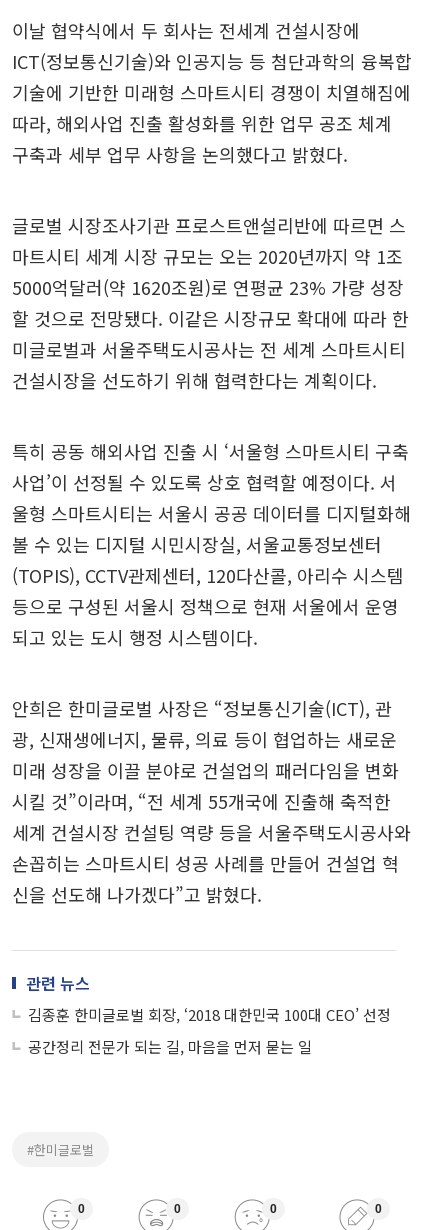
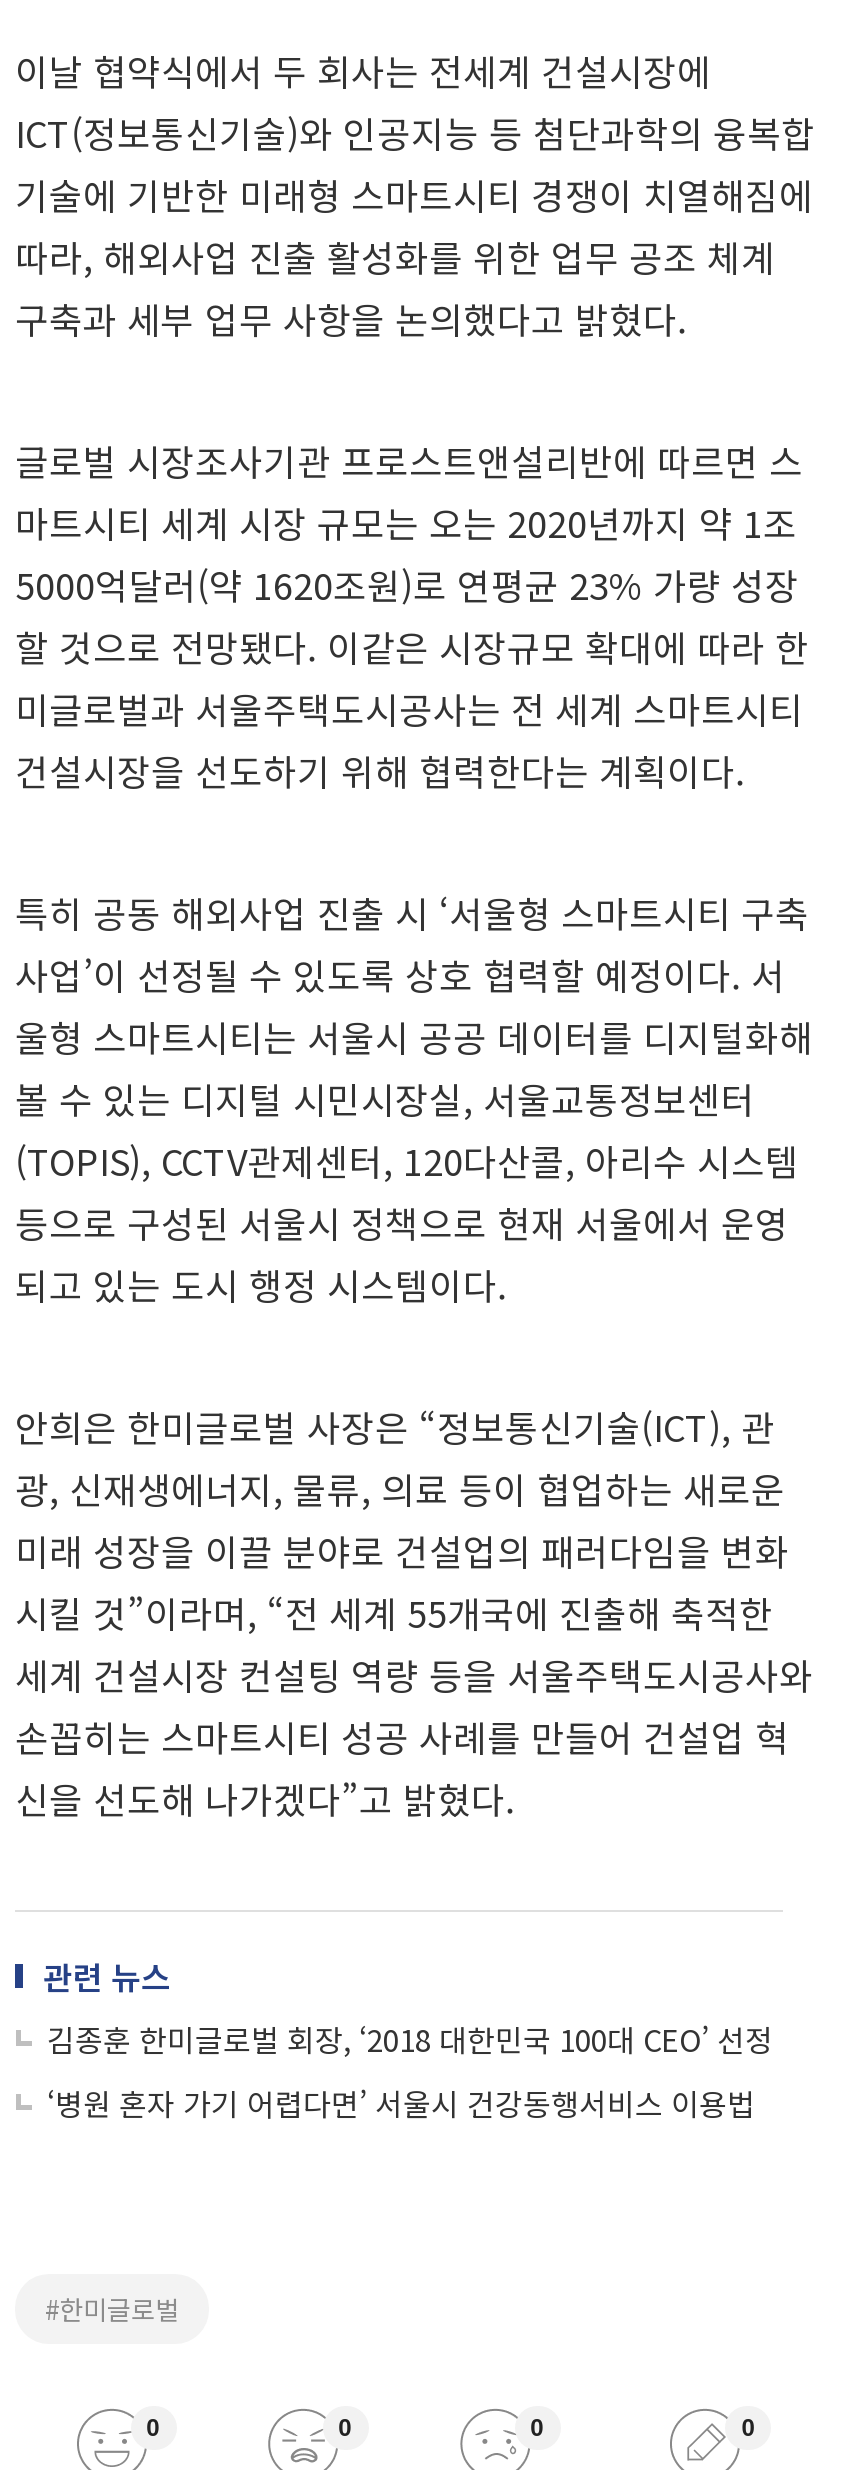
- 공간정리 전문가 되는 길, 마음을 먼저 묻는 일
+ ‘병원 혼자 가기 어렵다면’ 서울시 건강동행서비스 이용법
